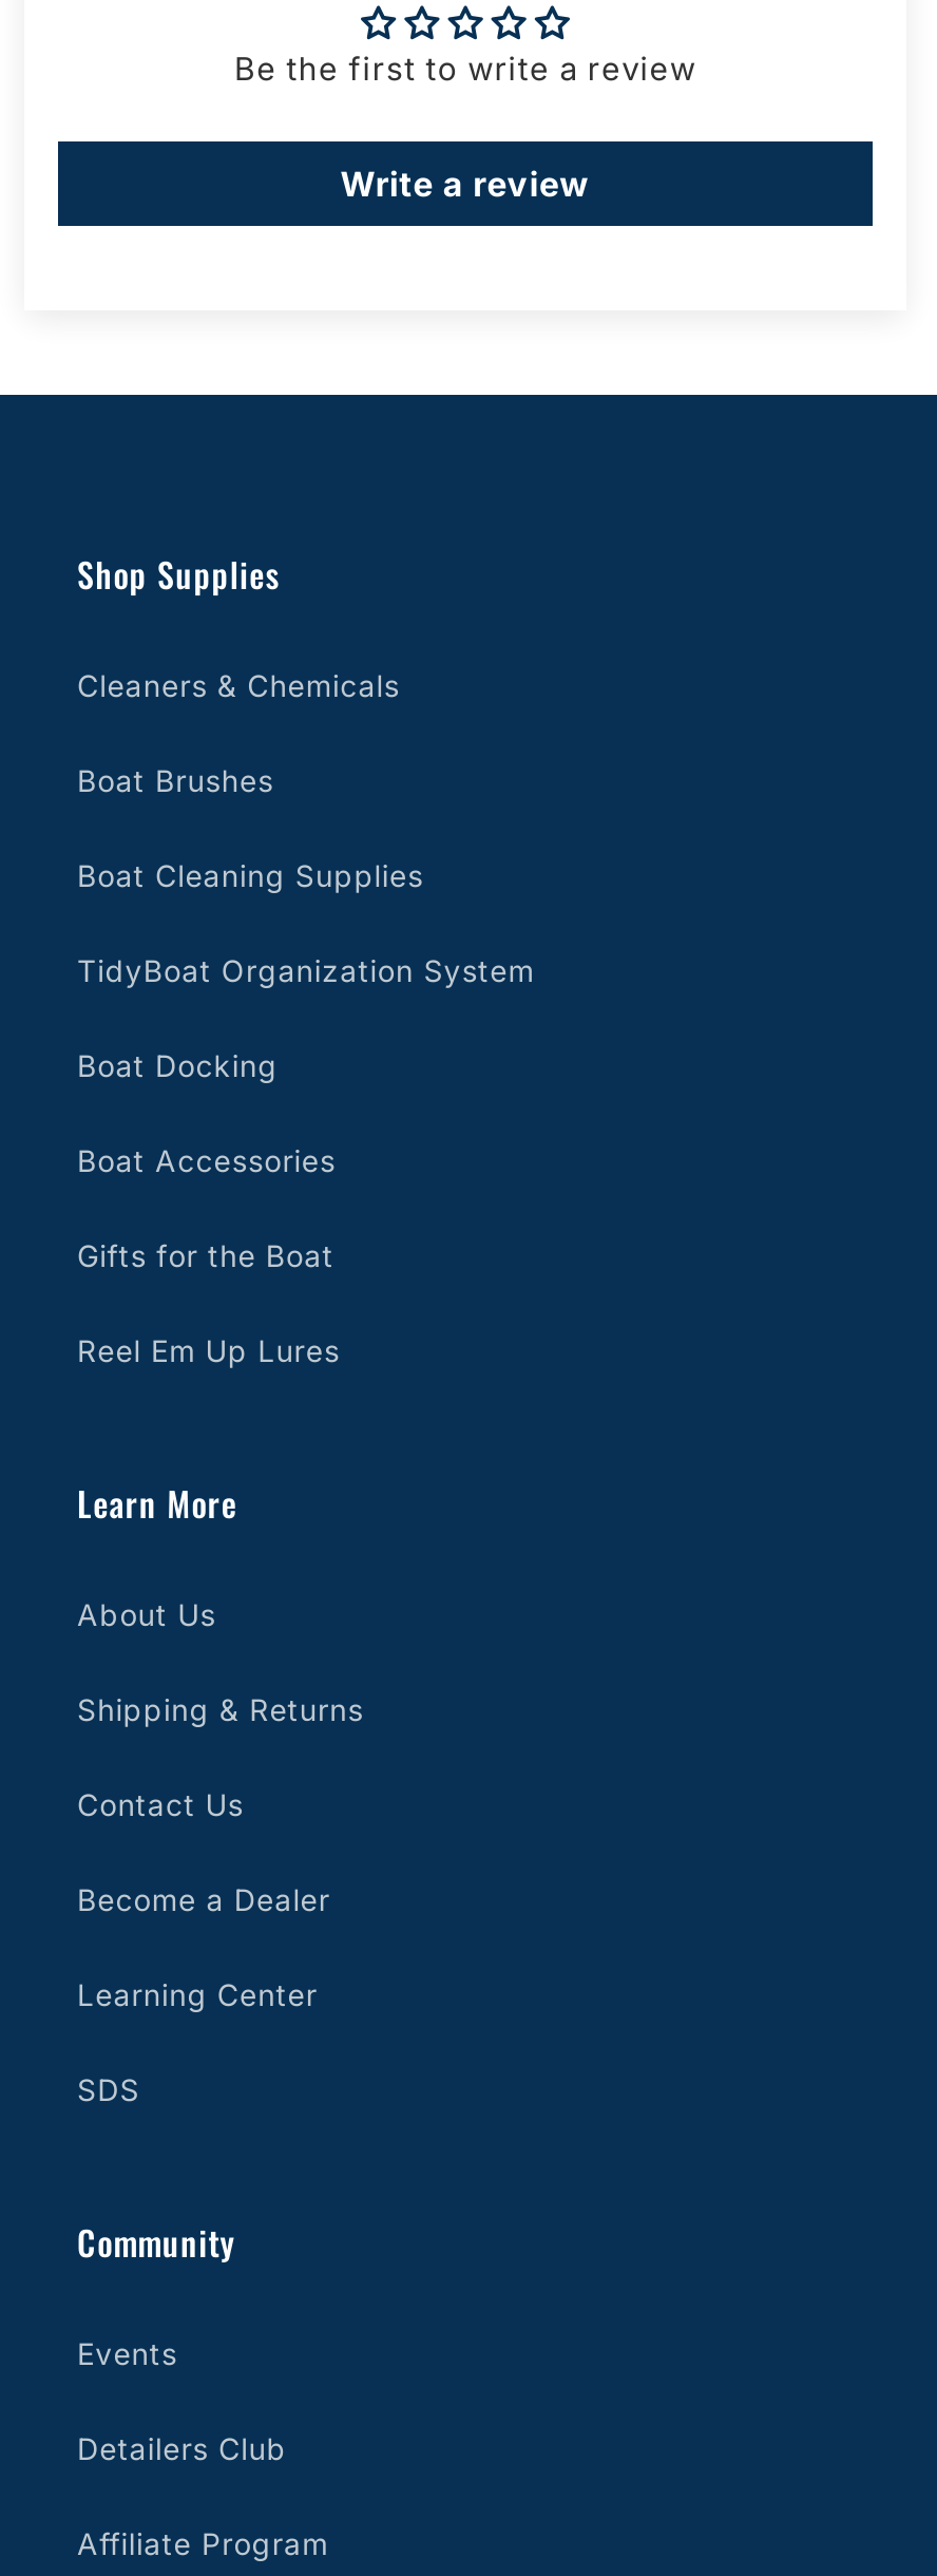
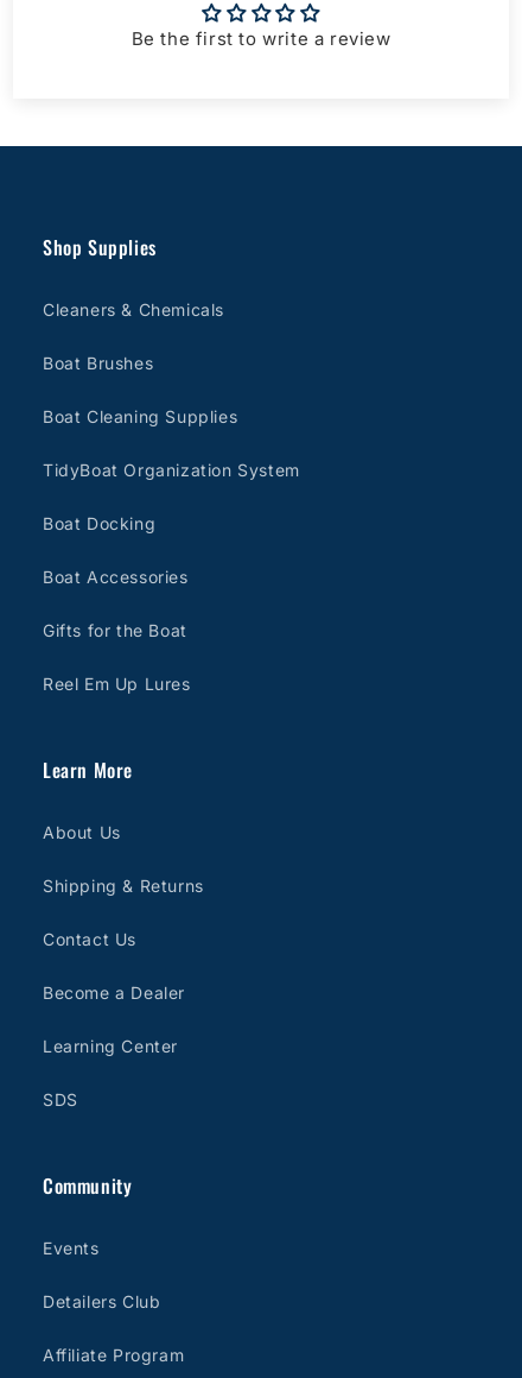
- Write a review
